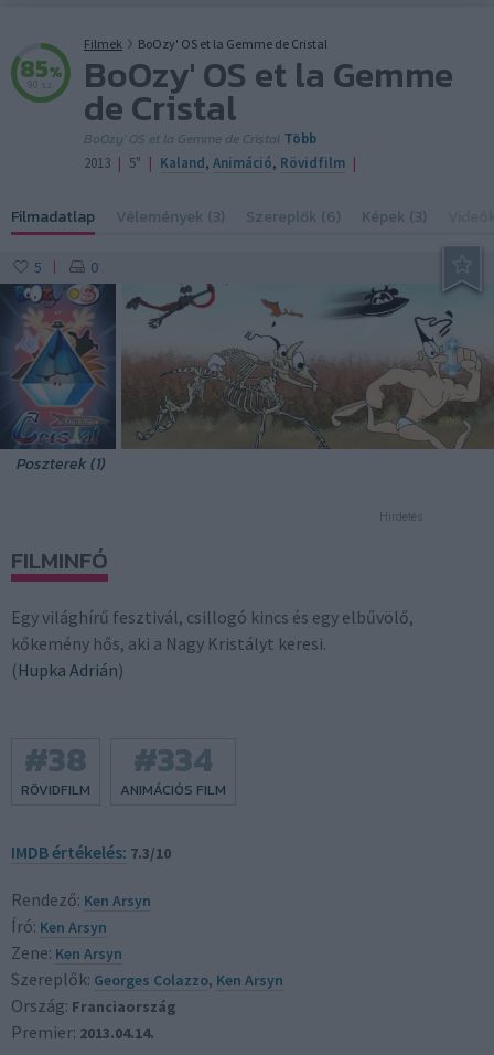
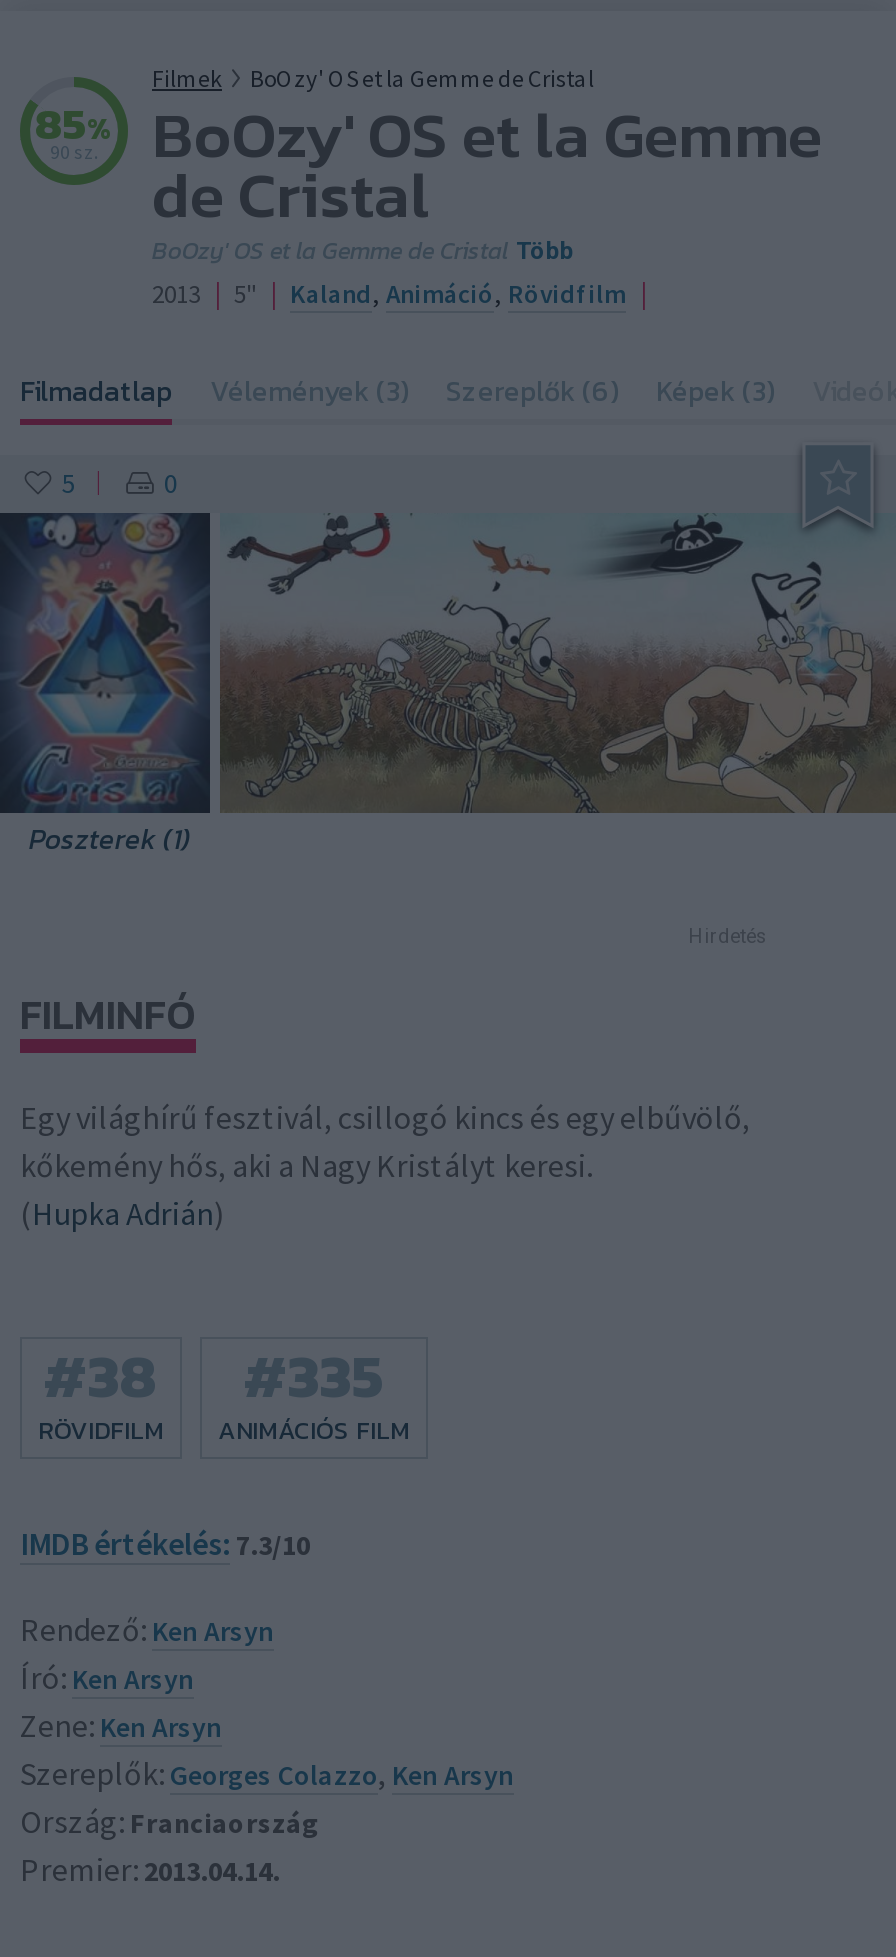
- #38 #334
+ #38 #335
